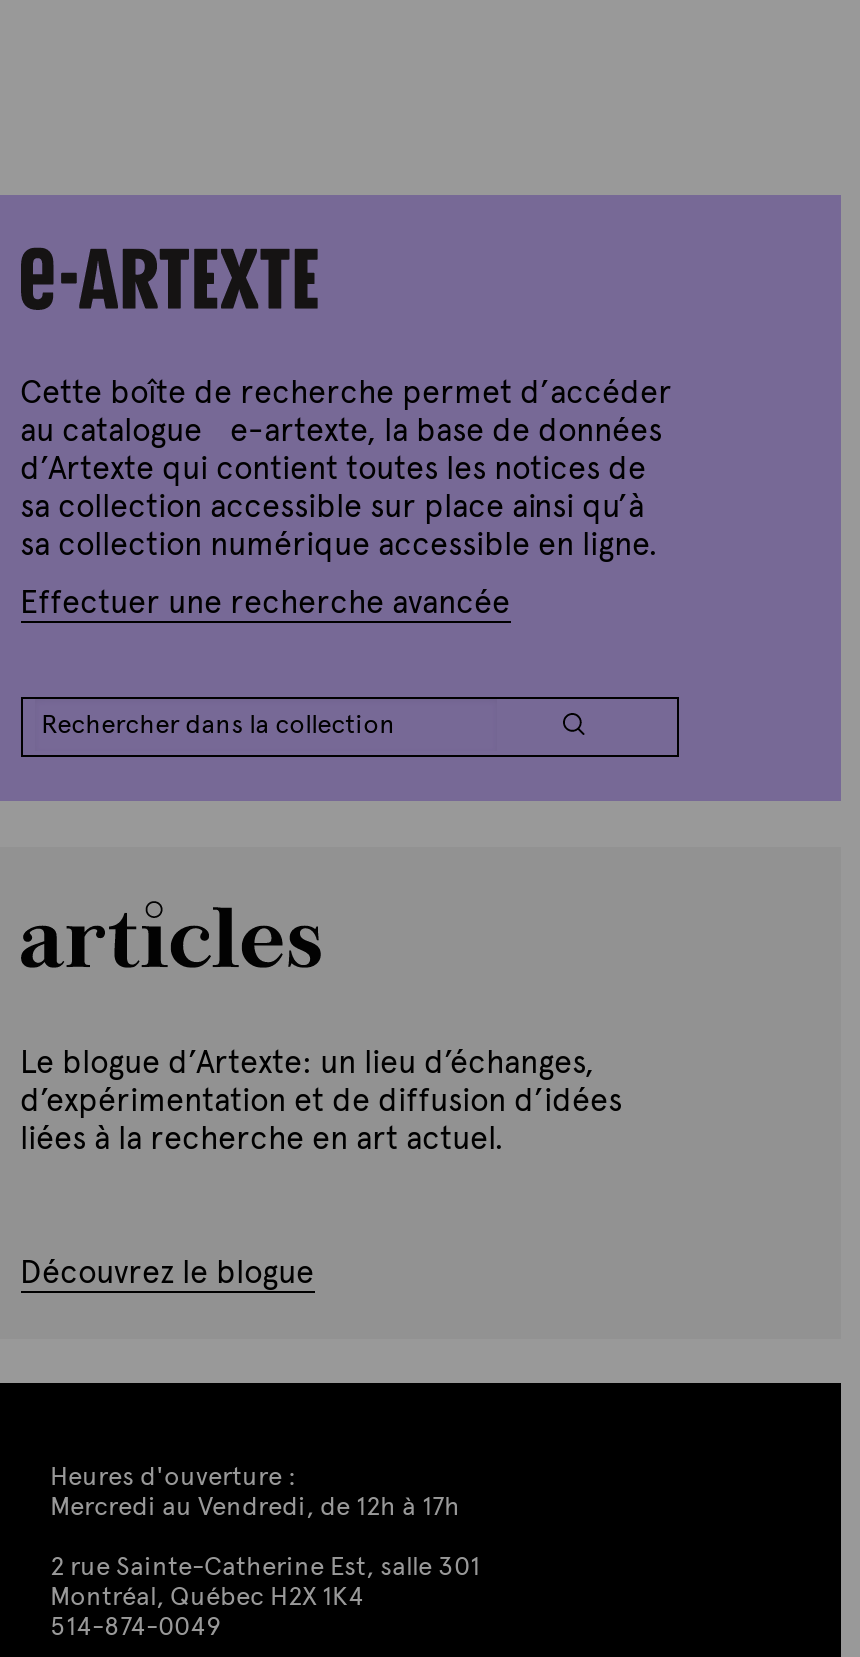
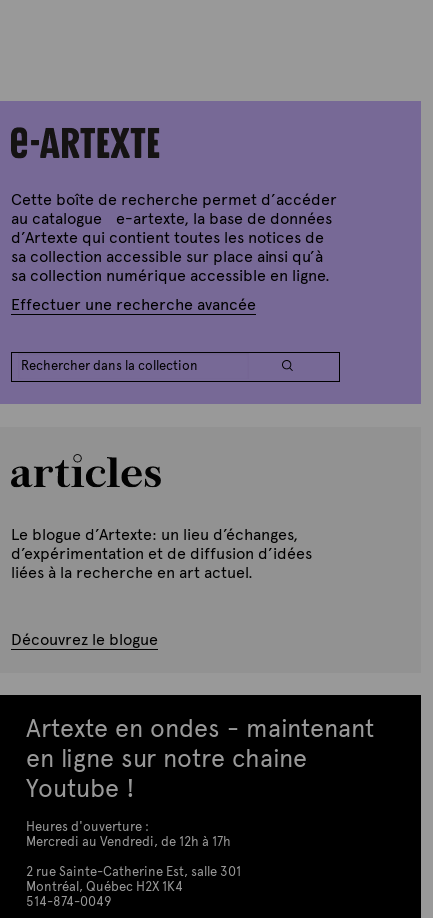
+ Artexte en ondes - maintenant
+ en ligne sur notre chaine
+ Youtube !
